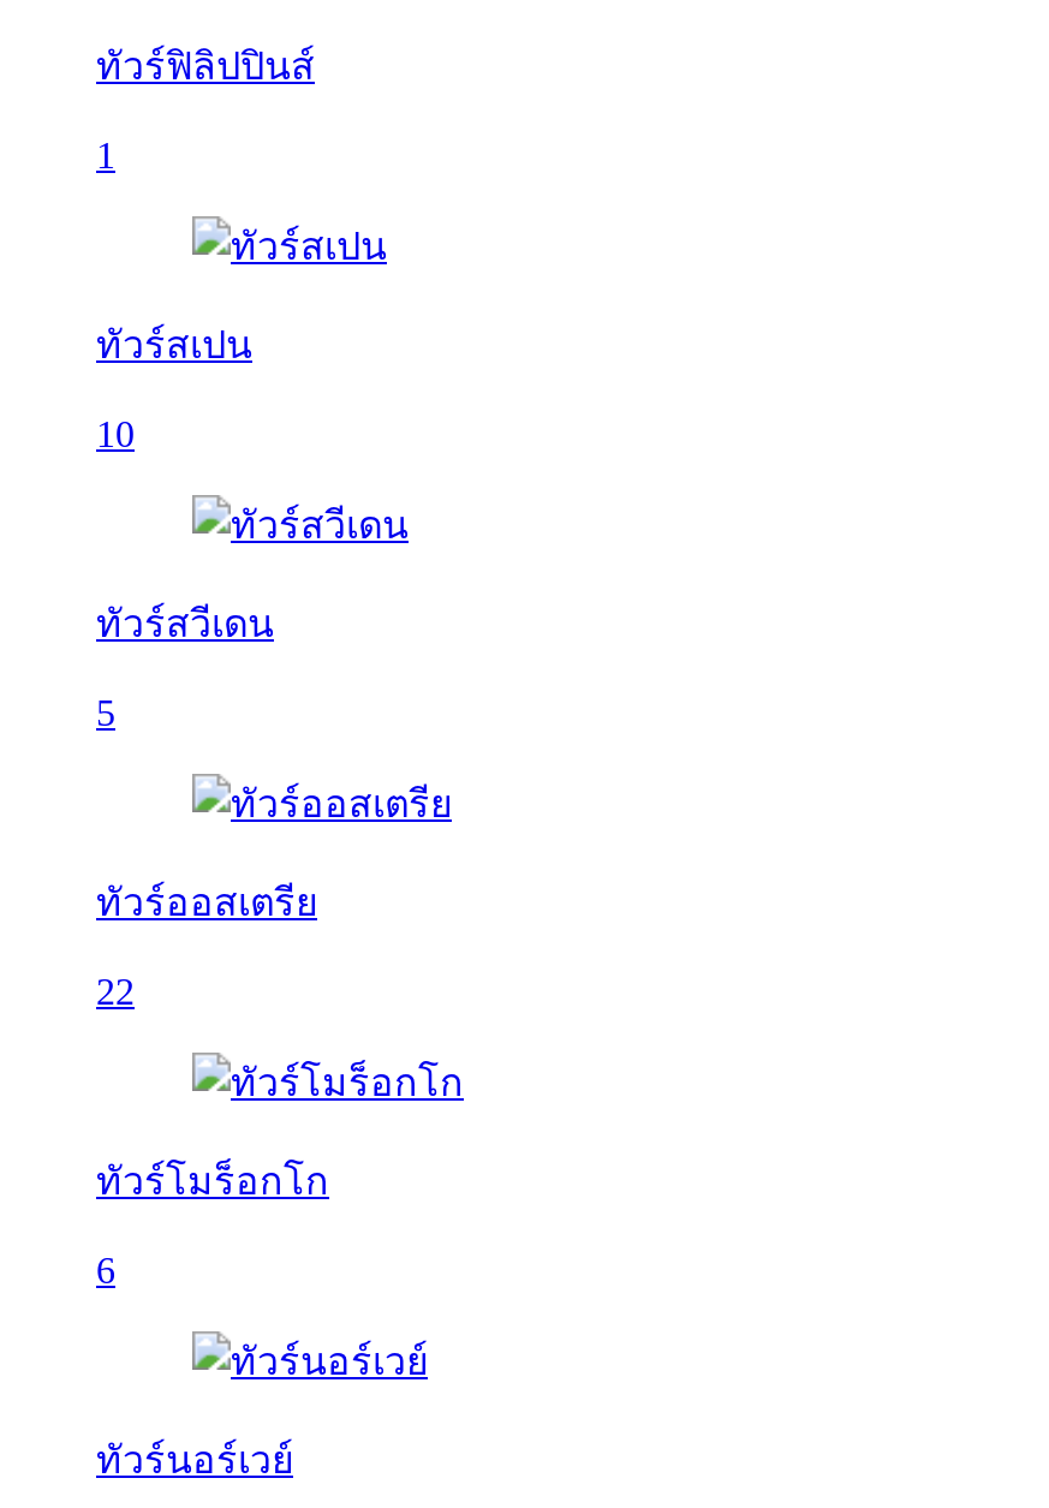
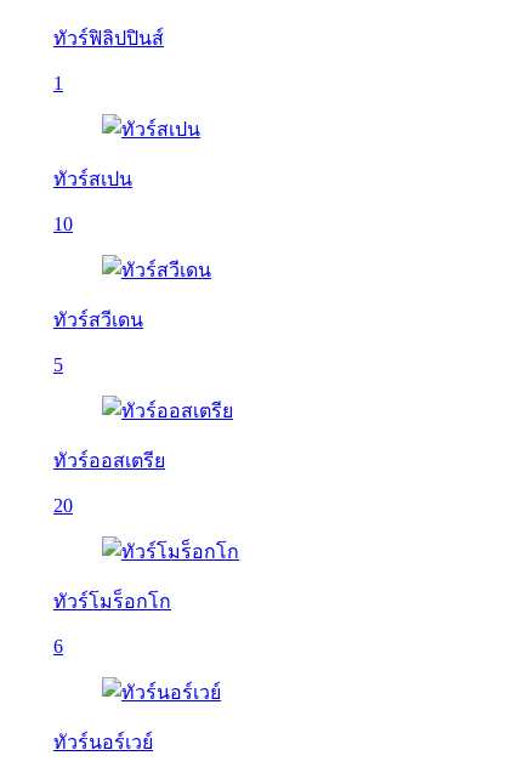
- 22
+ 20
